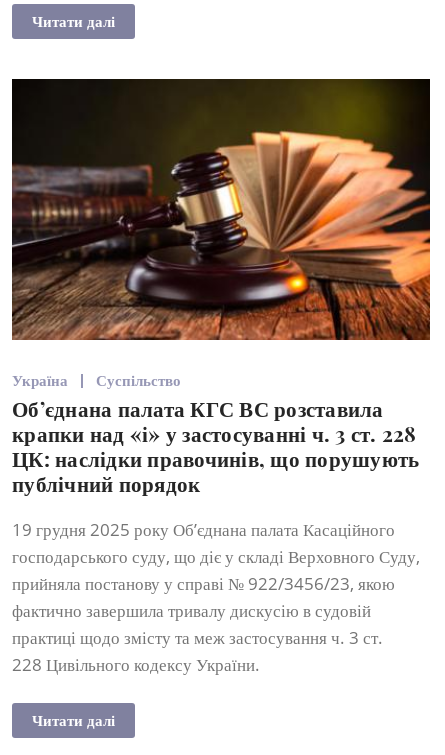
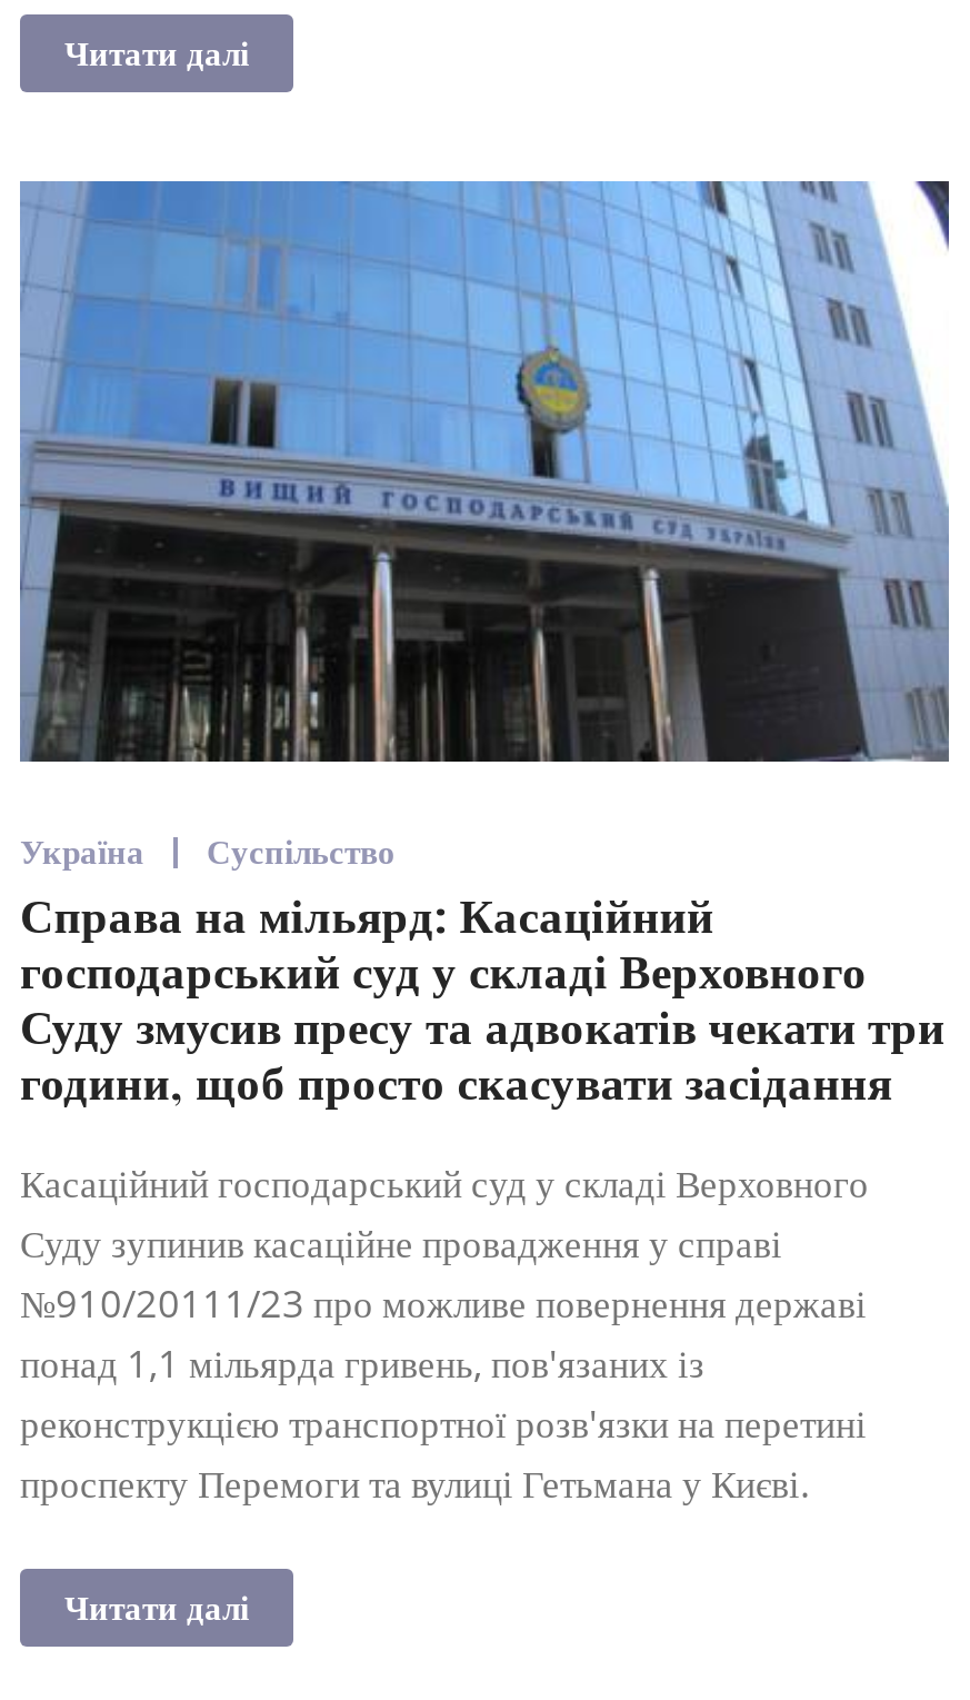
- [image]
+ [image]

- Об’єднана палата КГС ВС розставила
- крапки над «і» у застосуванні ч. 3 ст. 228
- ЦК: наслідки правочинів, що порушують
- публічний порядок
+ Справа на мільярд: Касаційний
+ господарський суд у складі Верховного
+ Суду змусив пресу та адвокатів чекати три
+ години, щоб просто скасувати засідання

- 19 грудня 2025 року Об’єднана палата Касаційного
- господарського суду, що діє у складі Верховного Суду,
- прийняла постанову у справі № 922/3456/23, якою
- фактично завершила тривалу дискусію в судовій
- практиці щодо змісту та меж застосування ч. 3 ст.
- 228 Цивільного кодексу України.
+ Касаційний господарський суд у складі Верховного
+ Суду зупинив касаційне провадження у справі
+ №910/20111/23 про можливе повернення державі
+ понад 1,1 мільярда гривень, пов'язаних із
+ реконструкцією транспортної розв'язки на перетині
+ проспекту Перемоги та вулиці Гетьмана у Києві.
